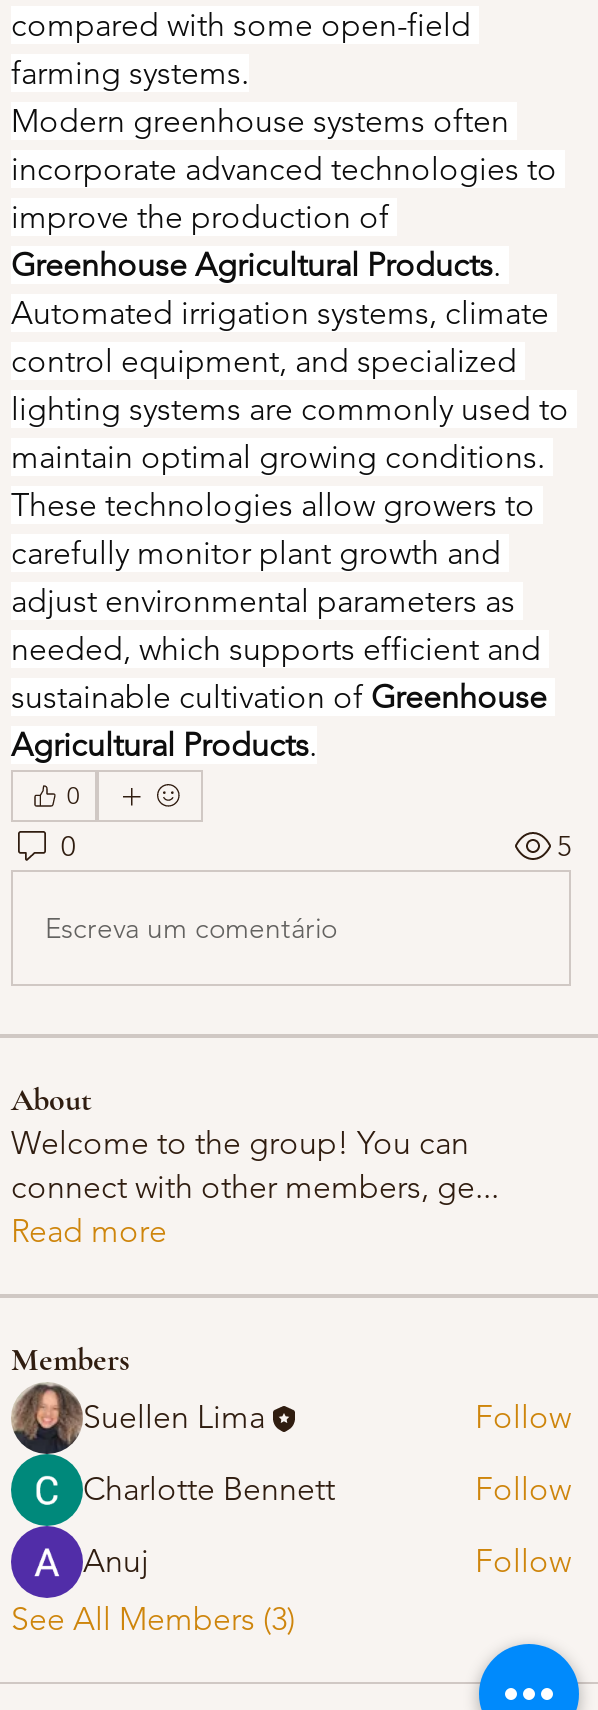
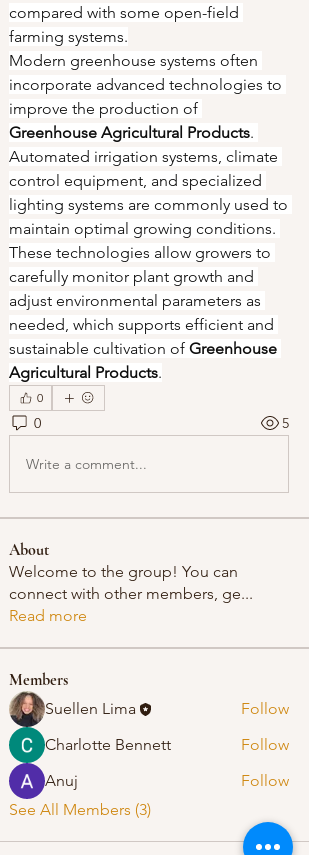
- Escreva um comentário
+ Write a comment...
